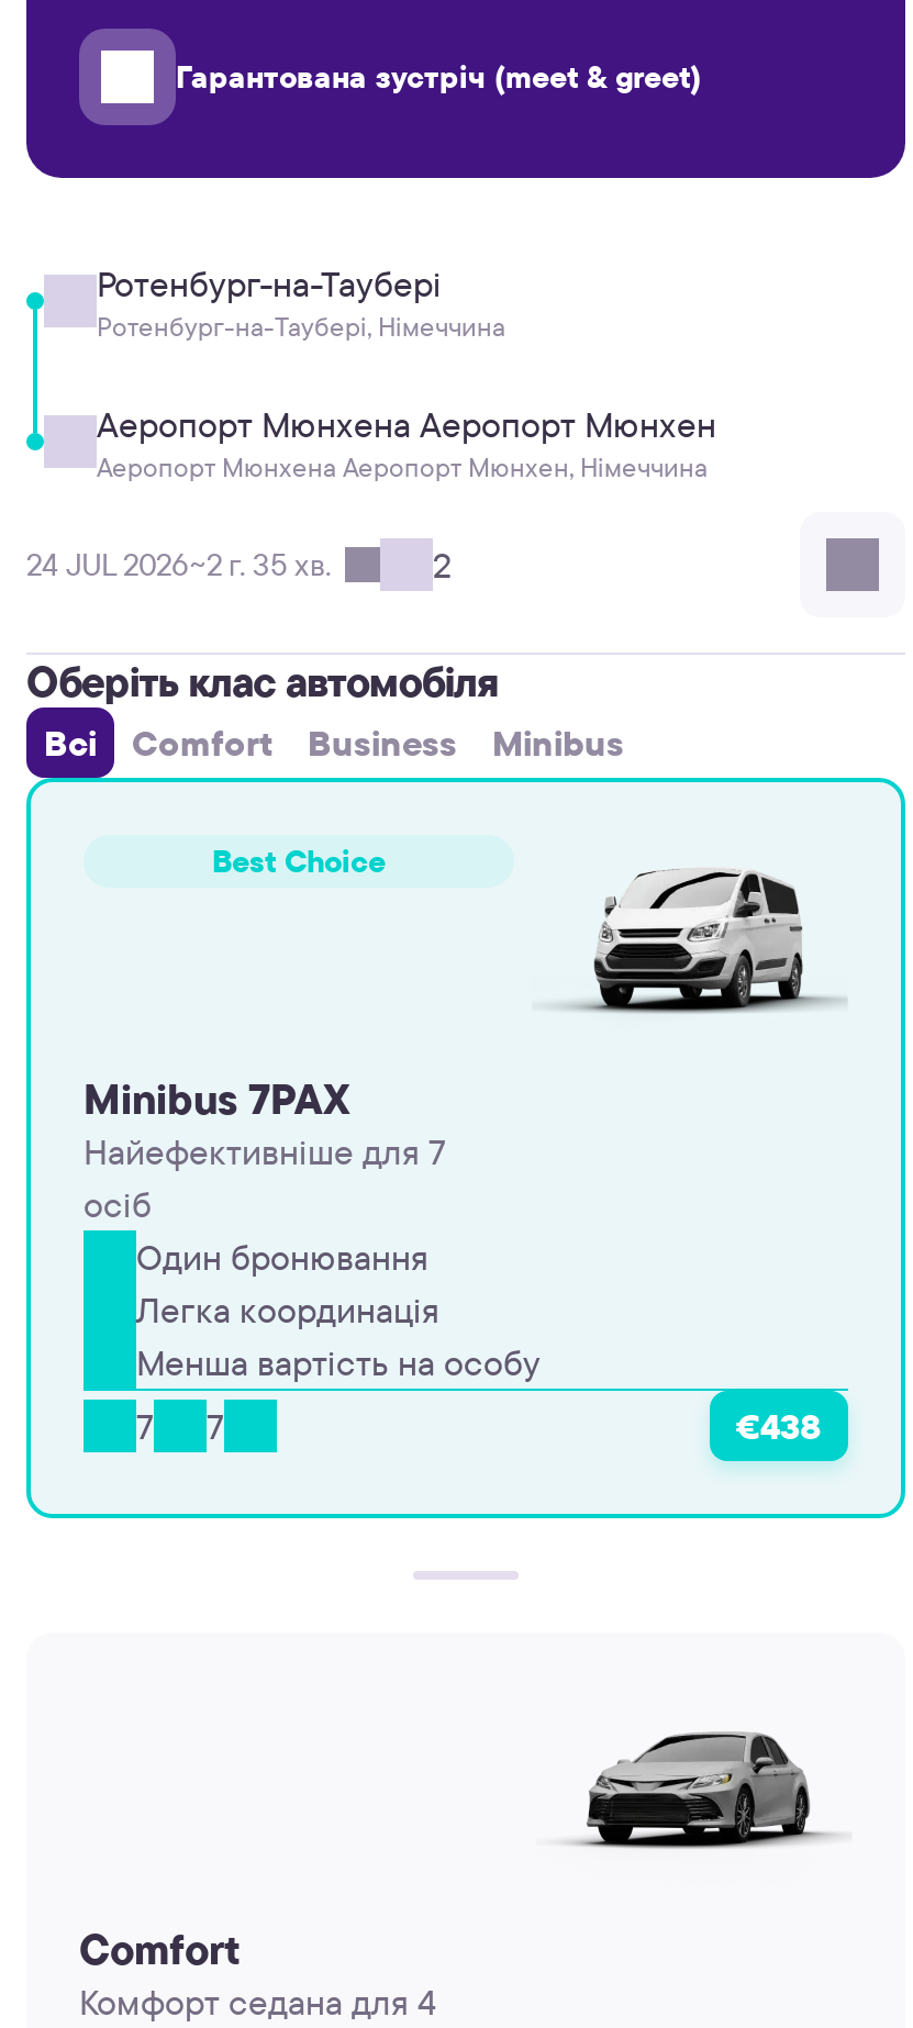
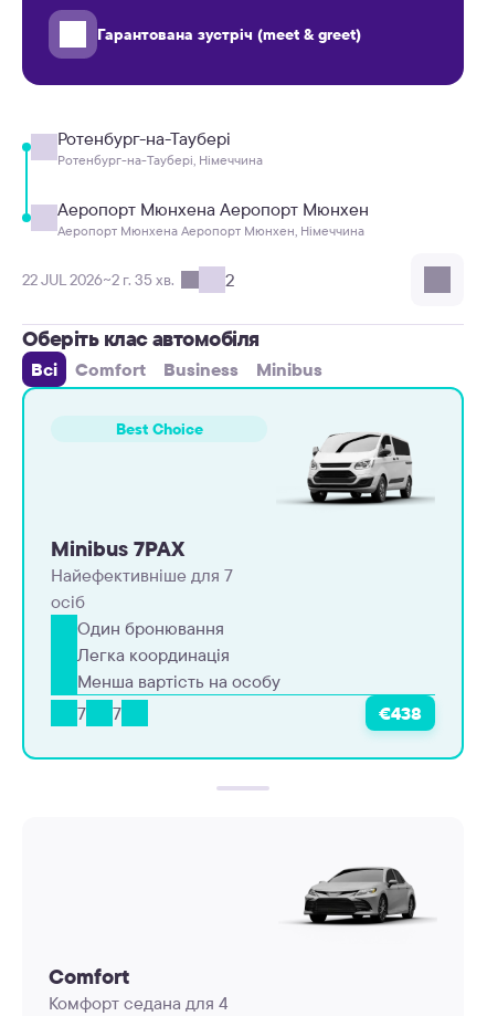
- 24 JUL 2026~2 г. 35 хв.
+ 22 JUL 2026~2 г. 35 хв.
